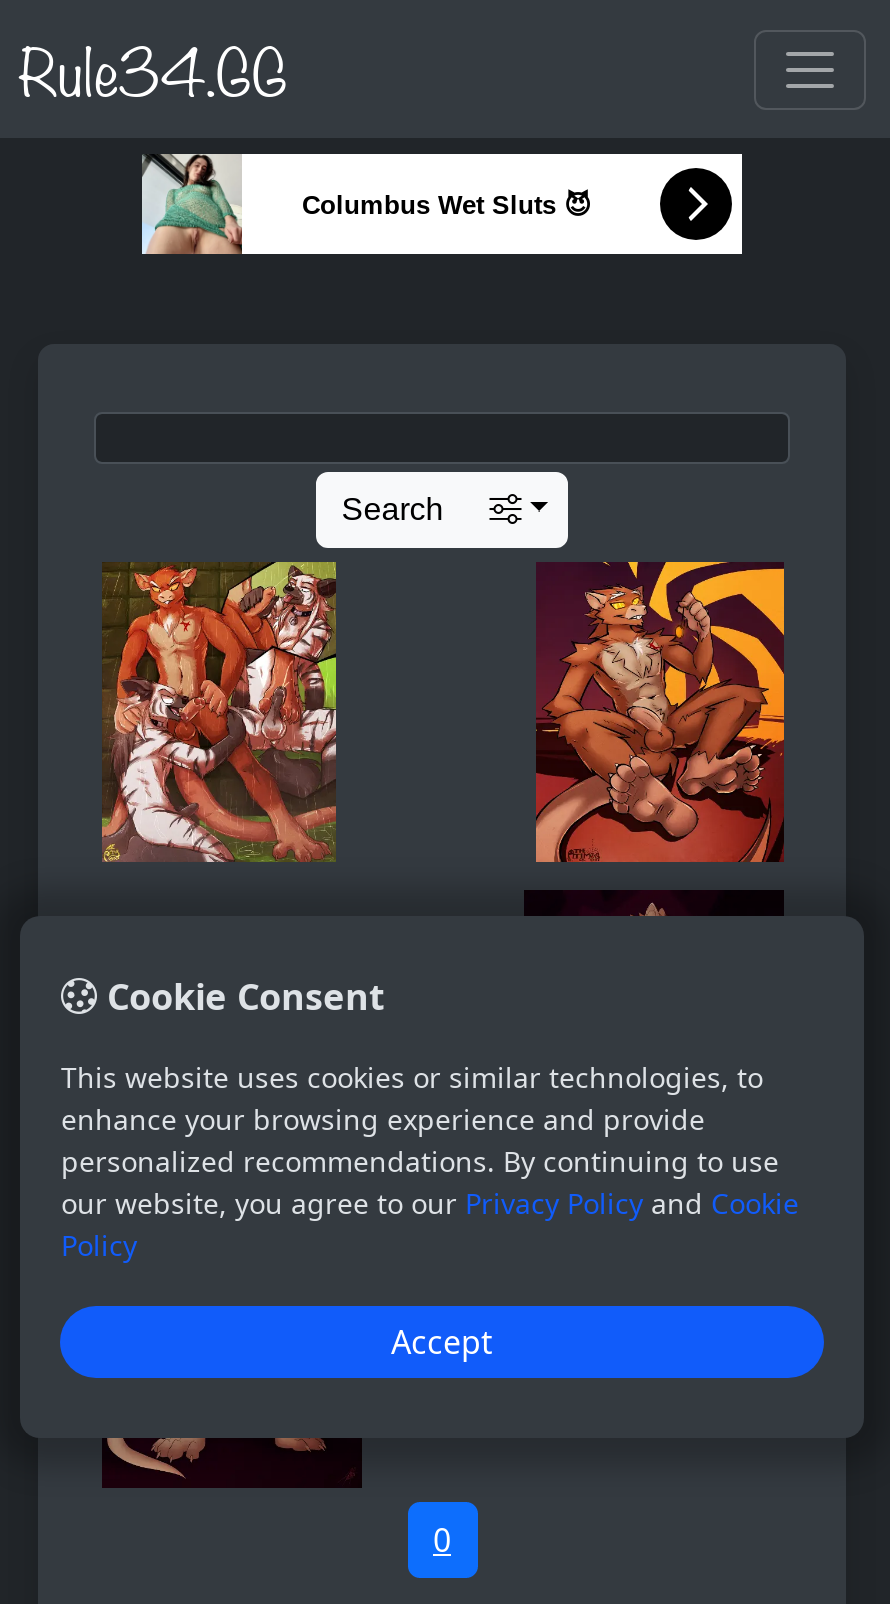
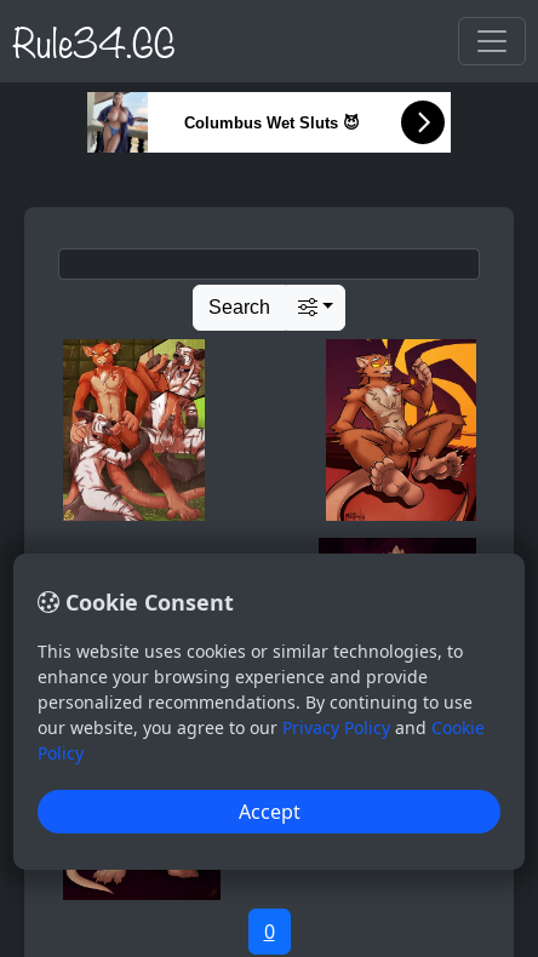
- [image]
+ [image]
